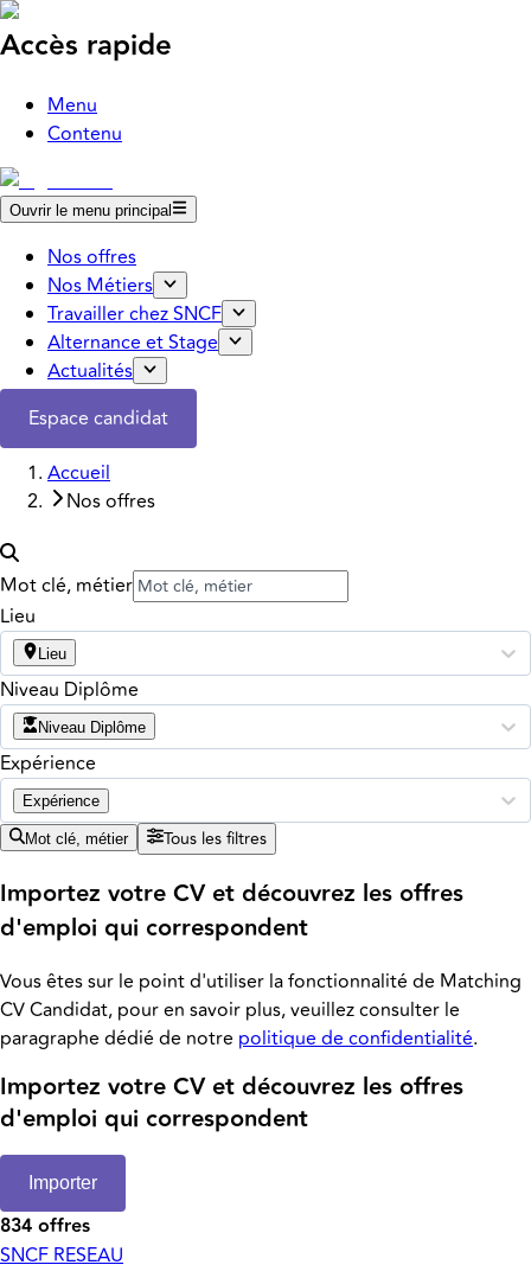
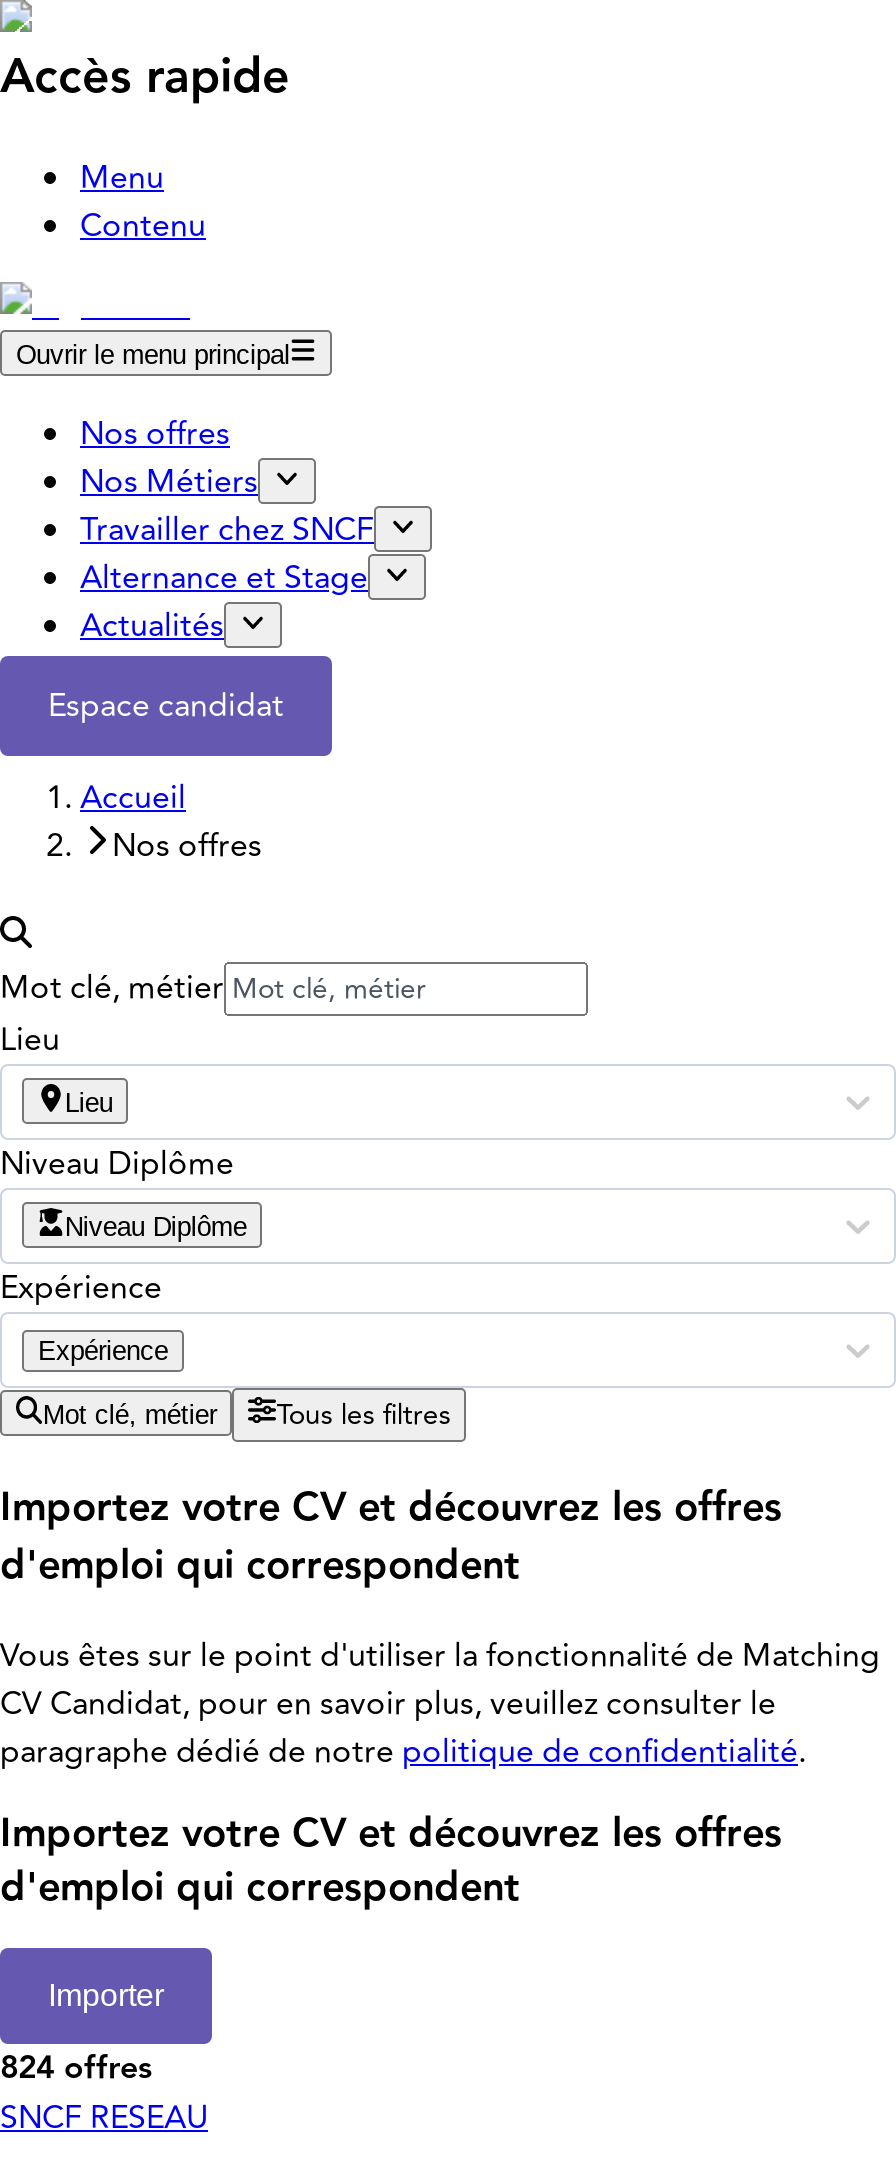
- 834 offres
+ 824 offres
